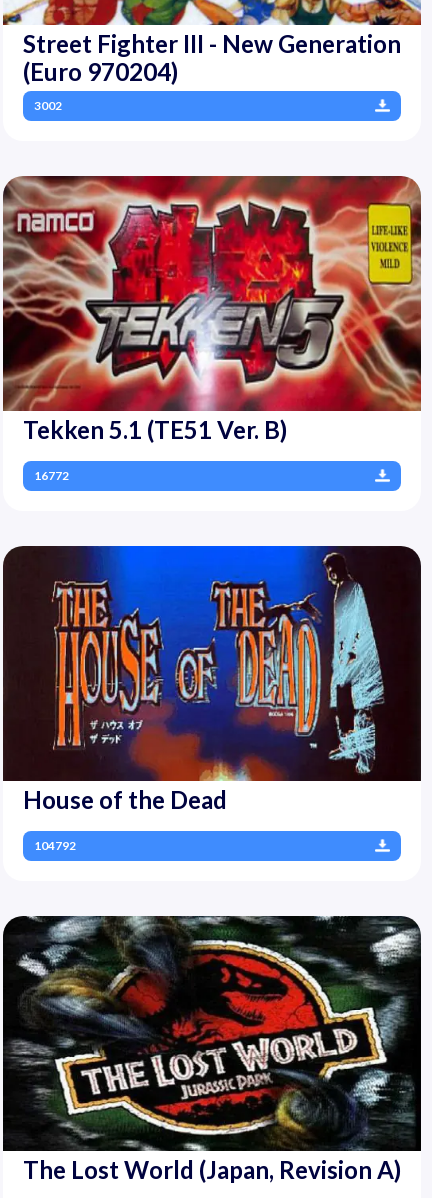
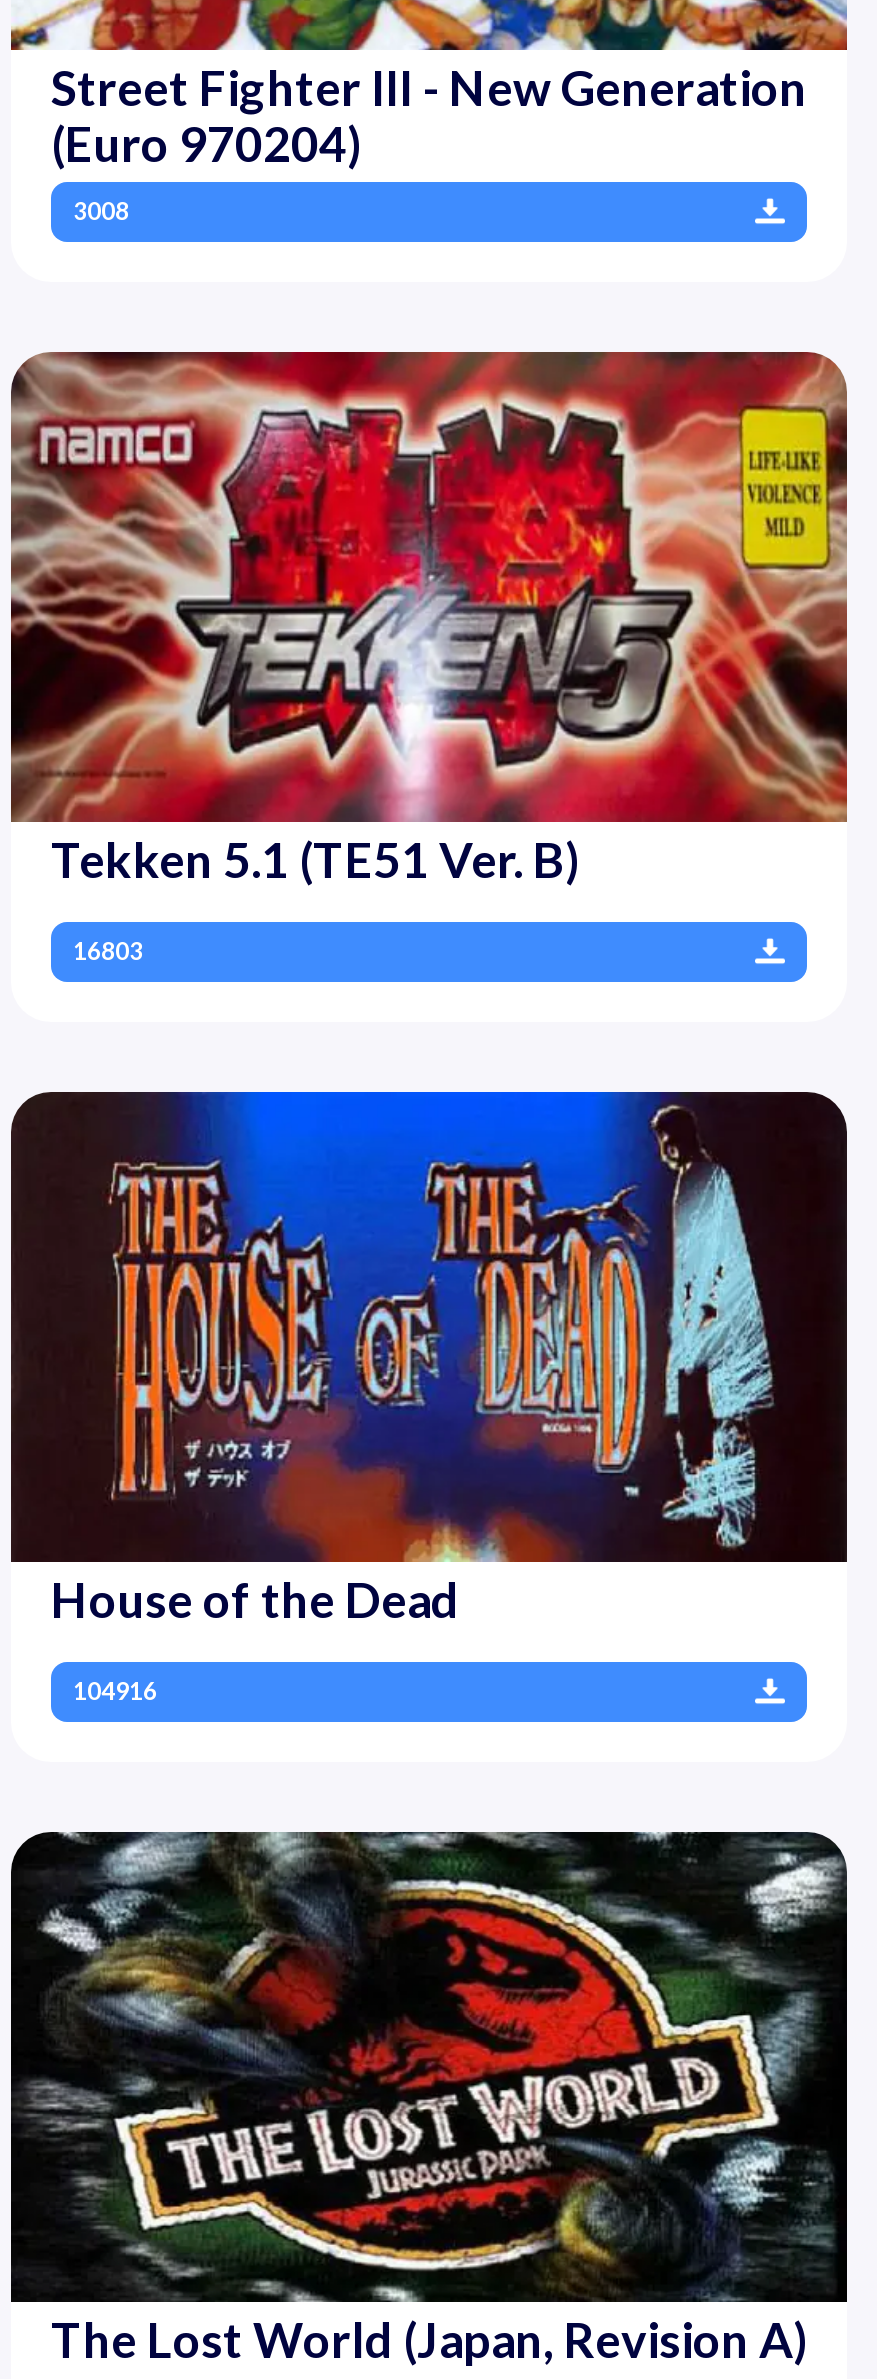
- 3002
+ 3008

- 16772
+ 16803

- 104792
+ 104916
